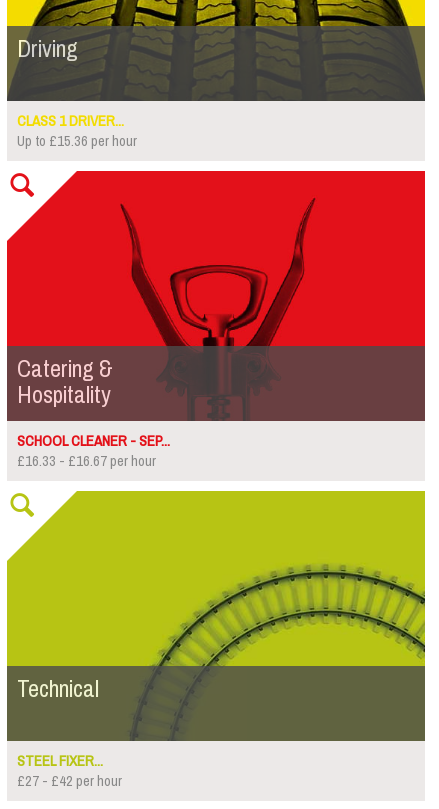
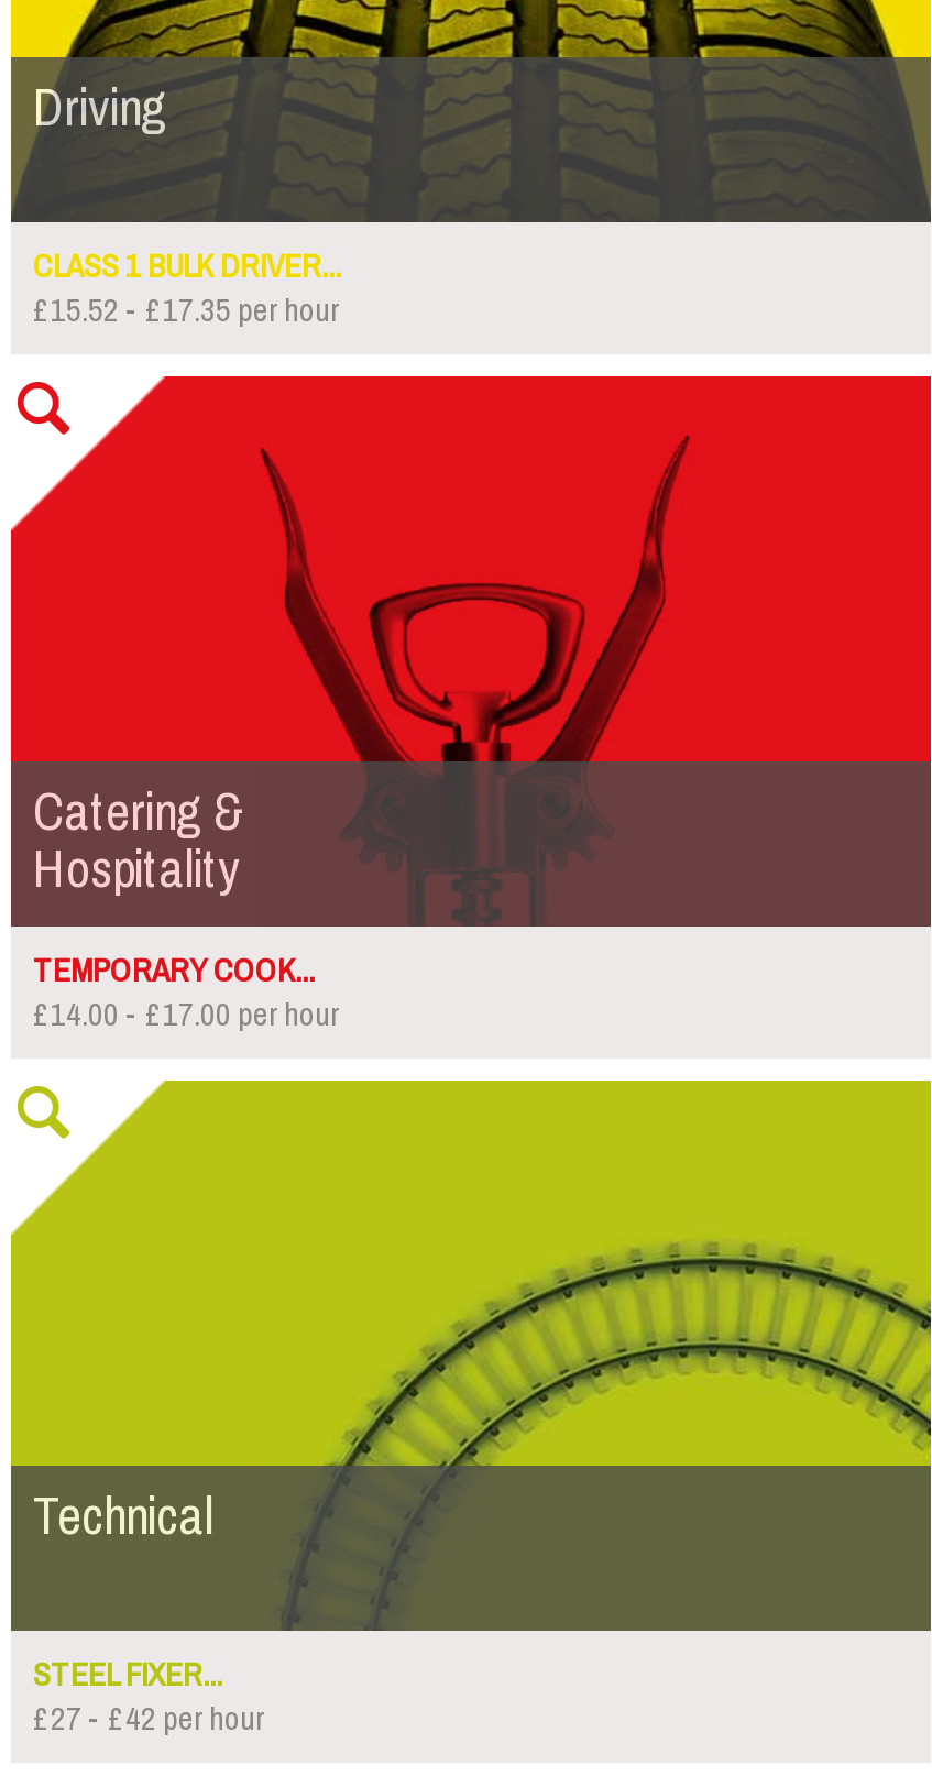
- CLASS 1 DRIVER...
- Up to £15.36 per hour
+ CLASS 1 BULK DRIVER...
+ £15.52 - £17.35 per hour

- SCHOOL CLEANER - SEP...
- £16.33 - £16.67 per hour
+ TEMPORARY COOK...
+ £14.00 - £17.00 per hour
